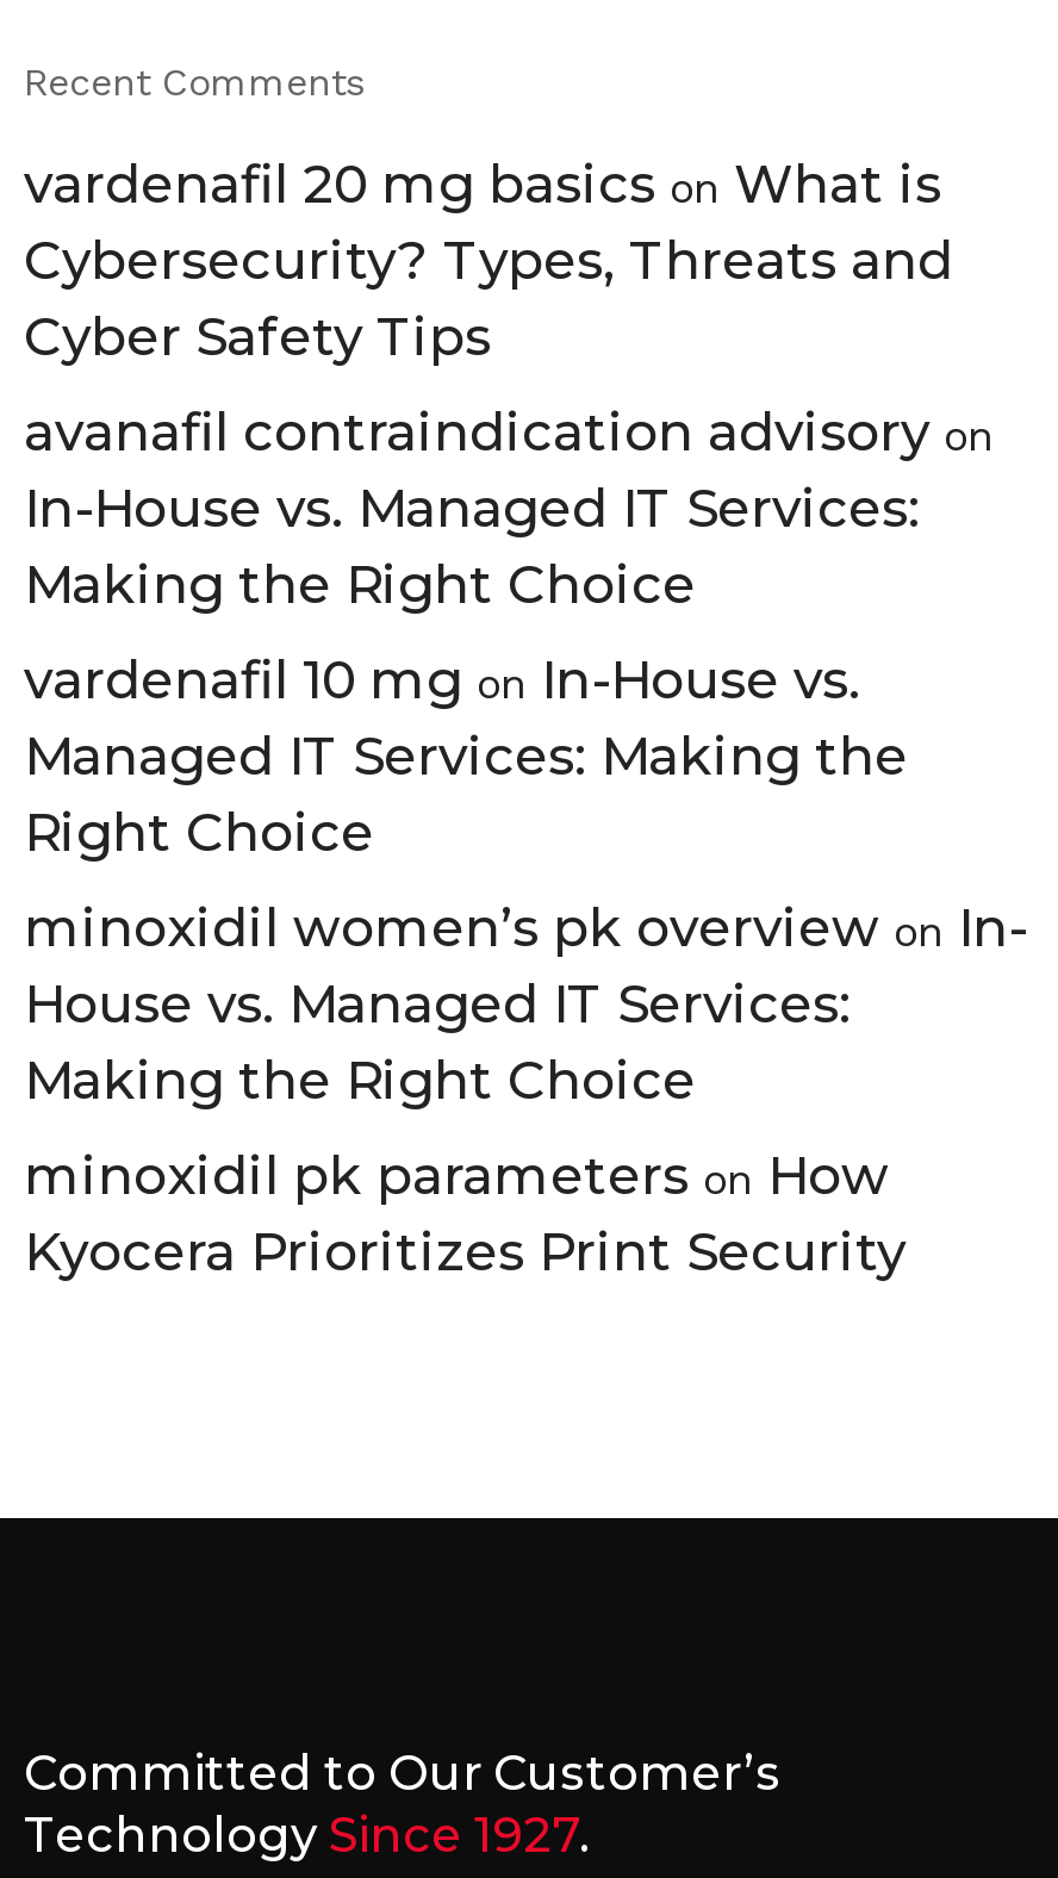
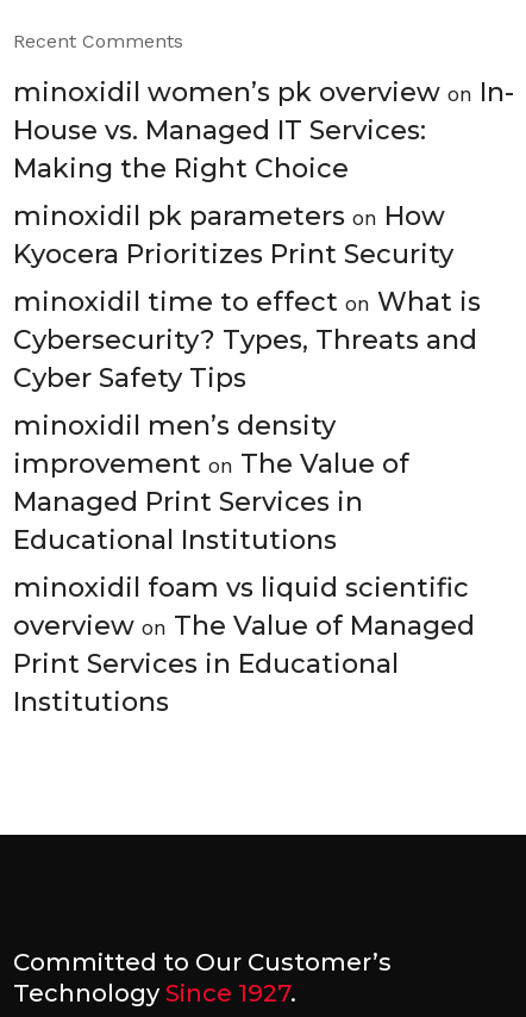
- vardenafil 20 mg basics on What is
- avanafil contraindication advisory on
- In-House vs. Managed IT Services:
- Making the Right Choice
- vardenafil 10 mg on In-House vs.
- Managed IT Services: Making the
- Right Choice

moved down: Cybersecurity? Types, Threats and | Cyber Safety Tips

moved up: minoxidil women’s pk overview on In- | House vs. Managed IT Services: | Making the Right Choice | minoxidil pk parameters on How | Kyocera Prioritizes Print Security

+ minoxidil time to effect on What is
+ minoxidil men’s density
+ improvement on The Value of
+ Managed Print Services in
+ Educational Institutions
+ minoxidil foam vs liquid scientific
+ overview on The Value of Managed
+ Print Services in Educational
+ Institutions
